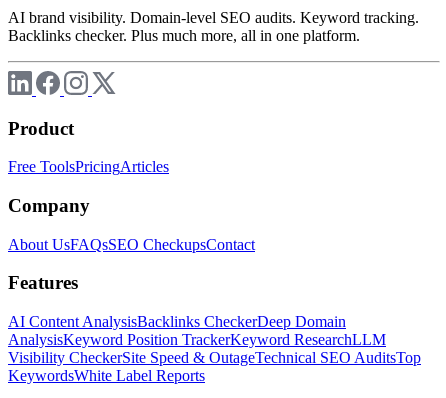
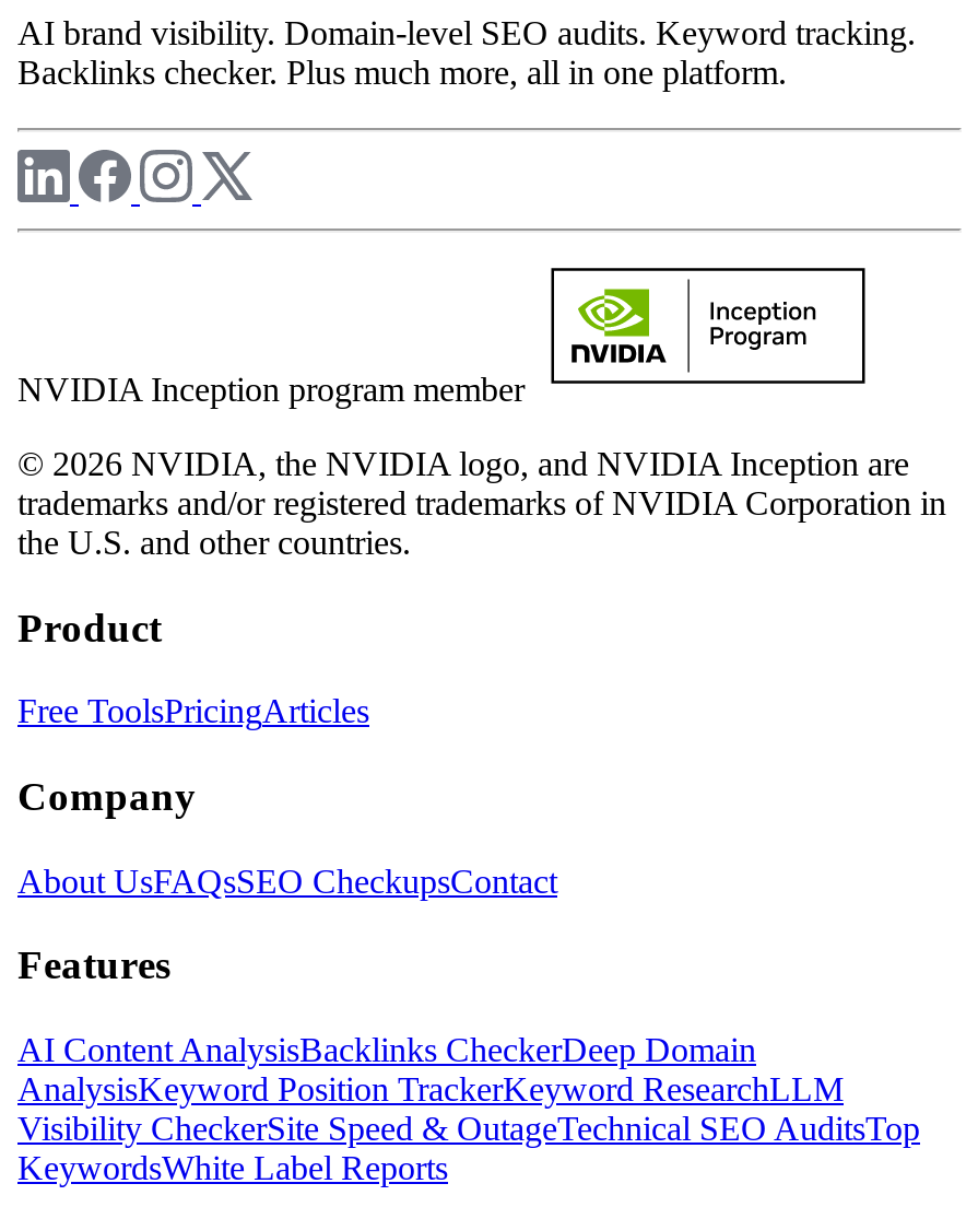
+ [image]
+ NVIDIA Inception program member
+ © 2026 NVIDIA, the NVIDIA logo, and NVIDIA Inception are
+ trademarks and/or registered trademarks of NVIDIA Corporation in
+ the U.S. and other countries.
